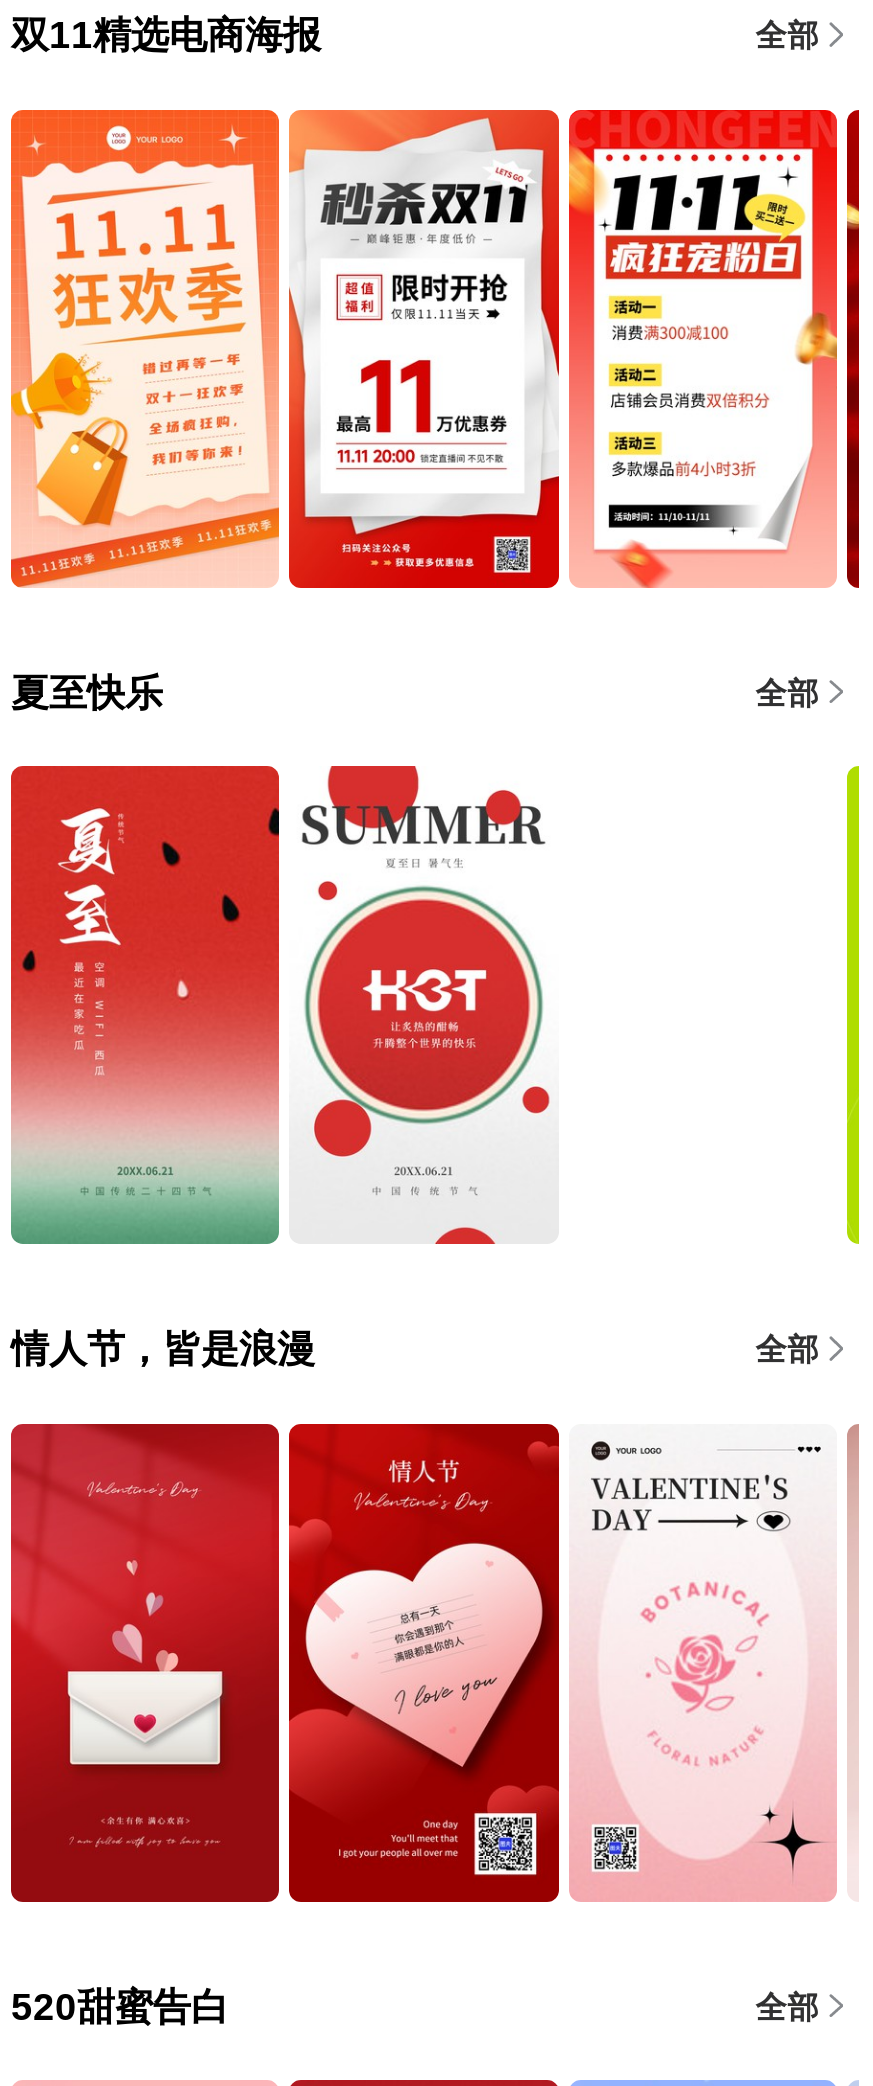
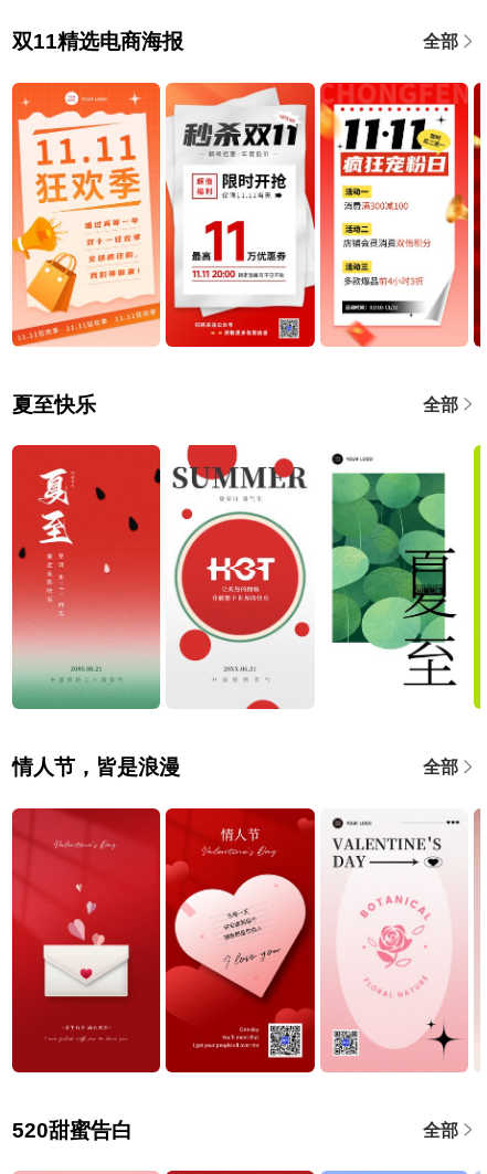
+ [image]
